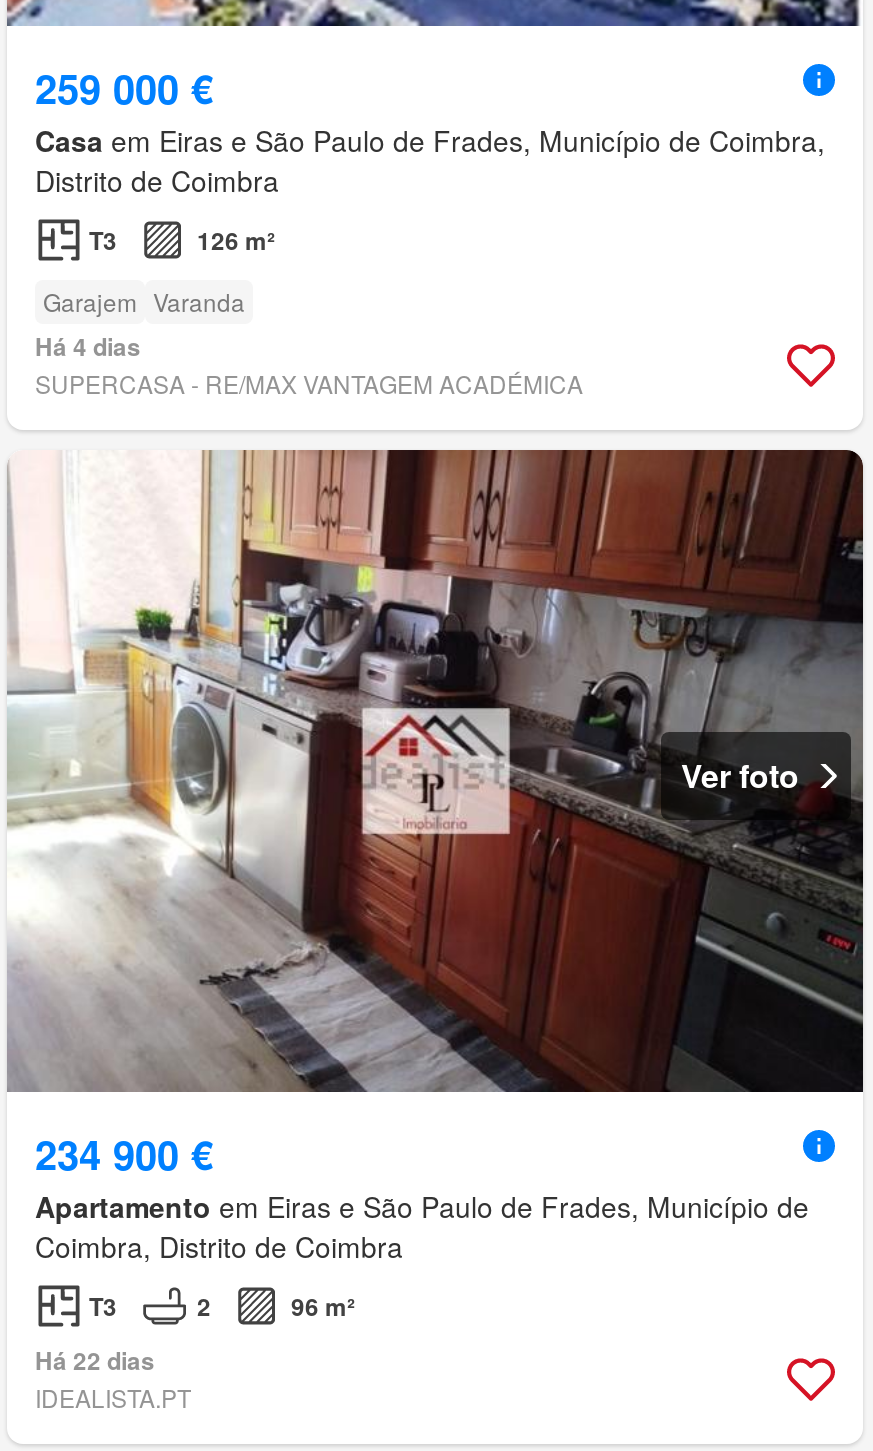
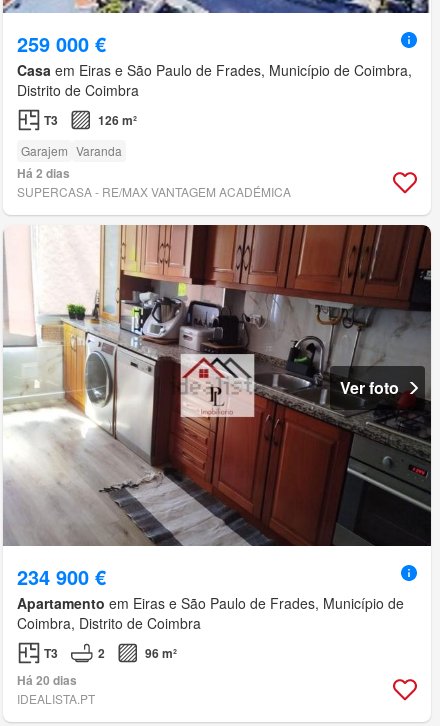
- Há 4 dias
+ Há 2 dias

- Há 22 dias
+ Há 20 dias
